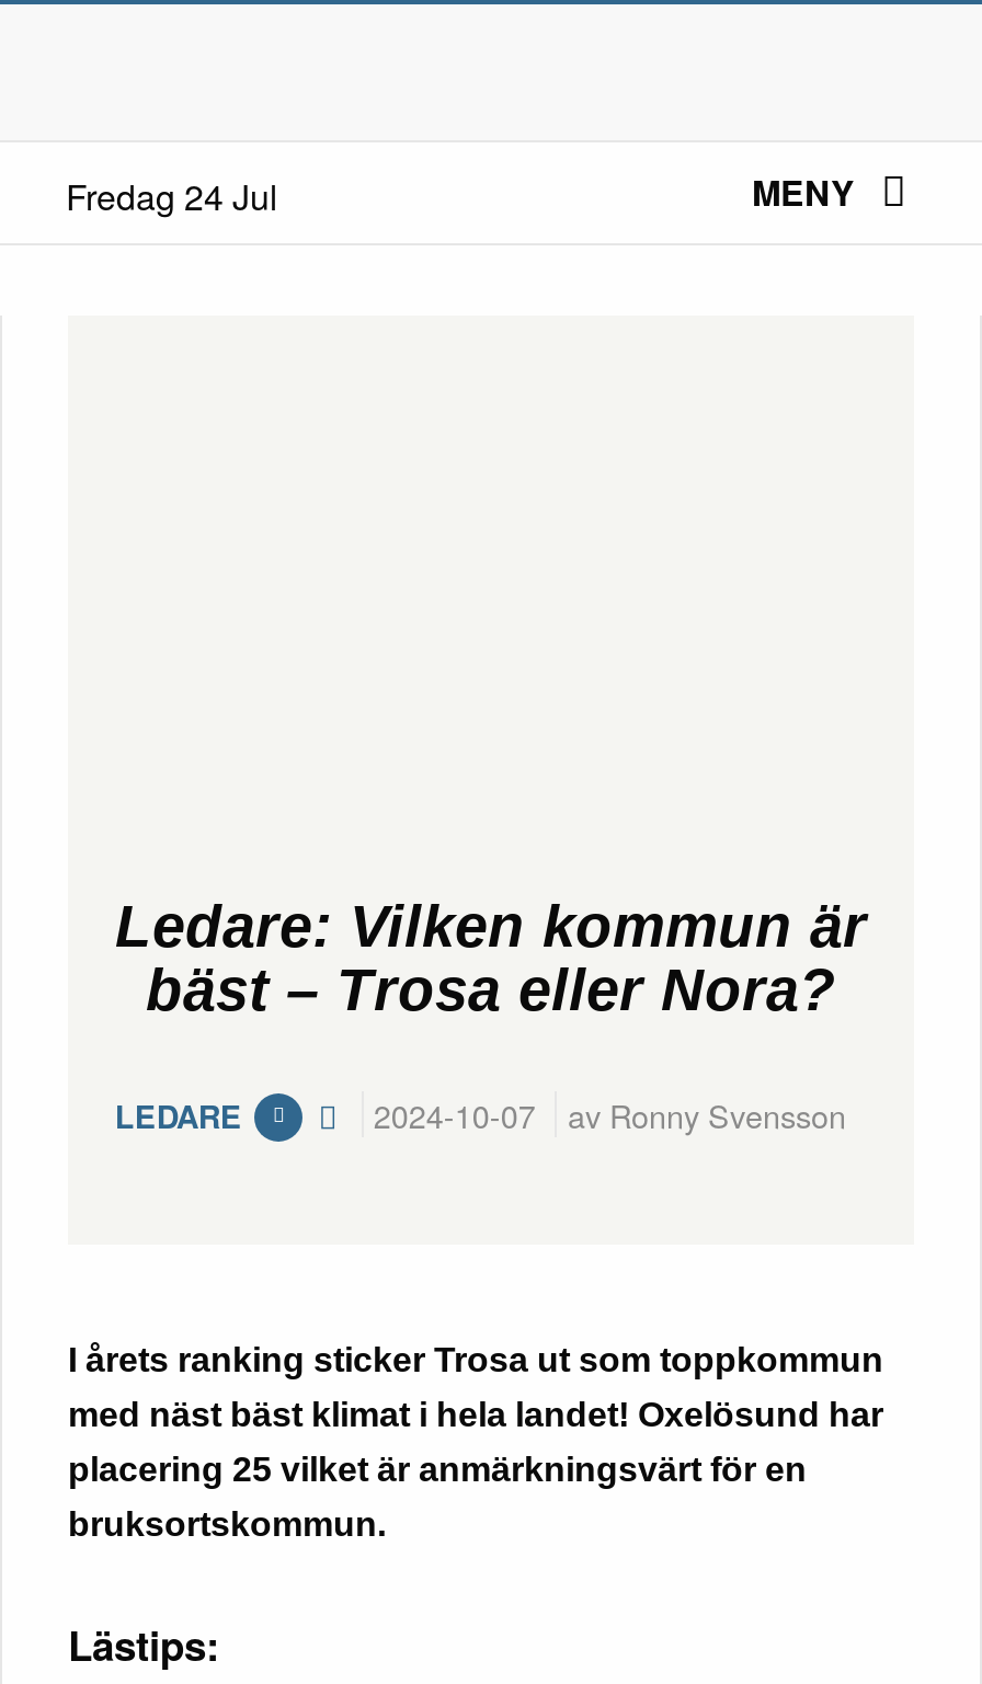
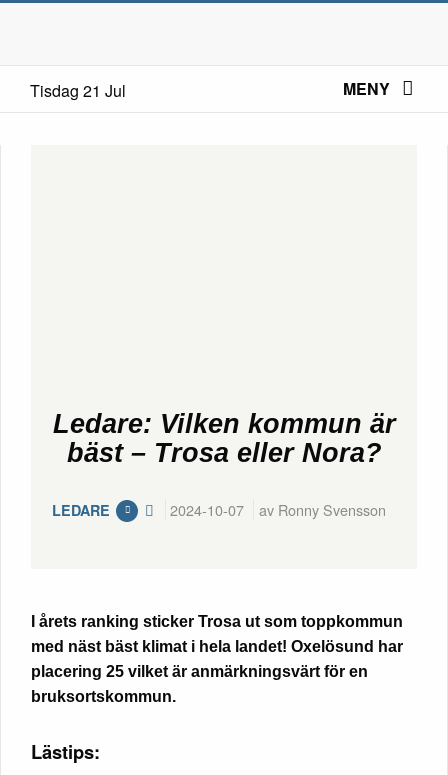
- Fredag 24 Jul
+ Tisdag 21 Jul
